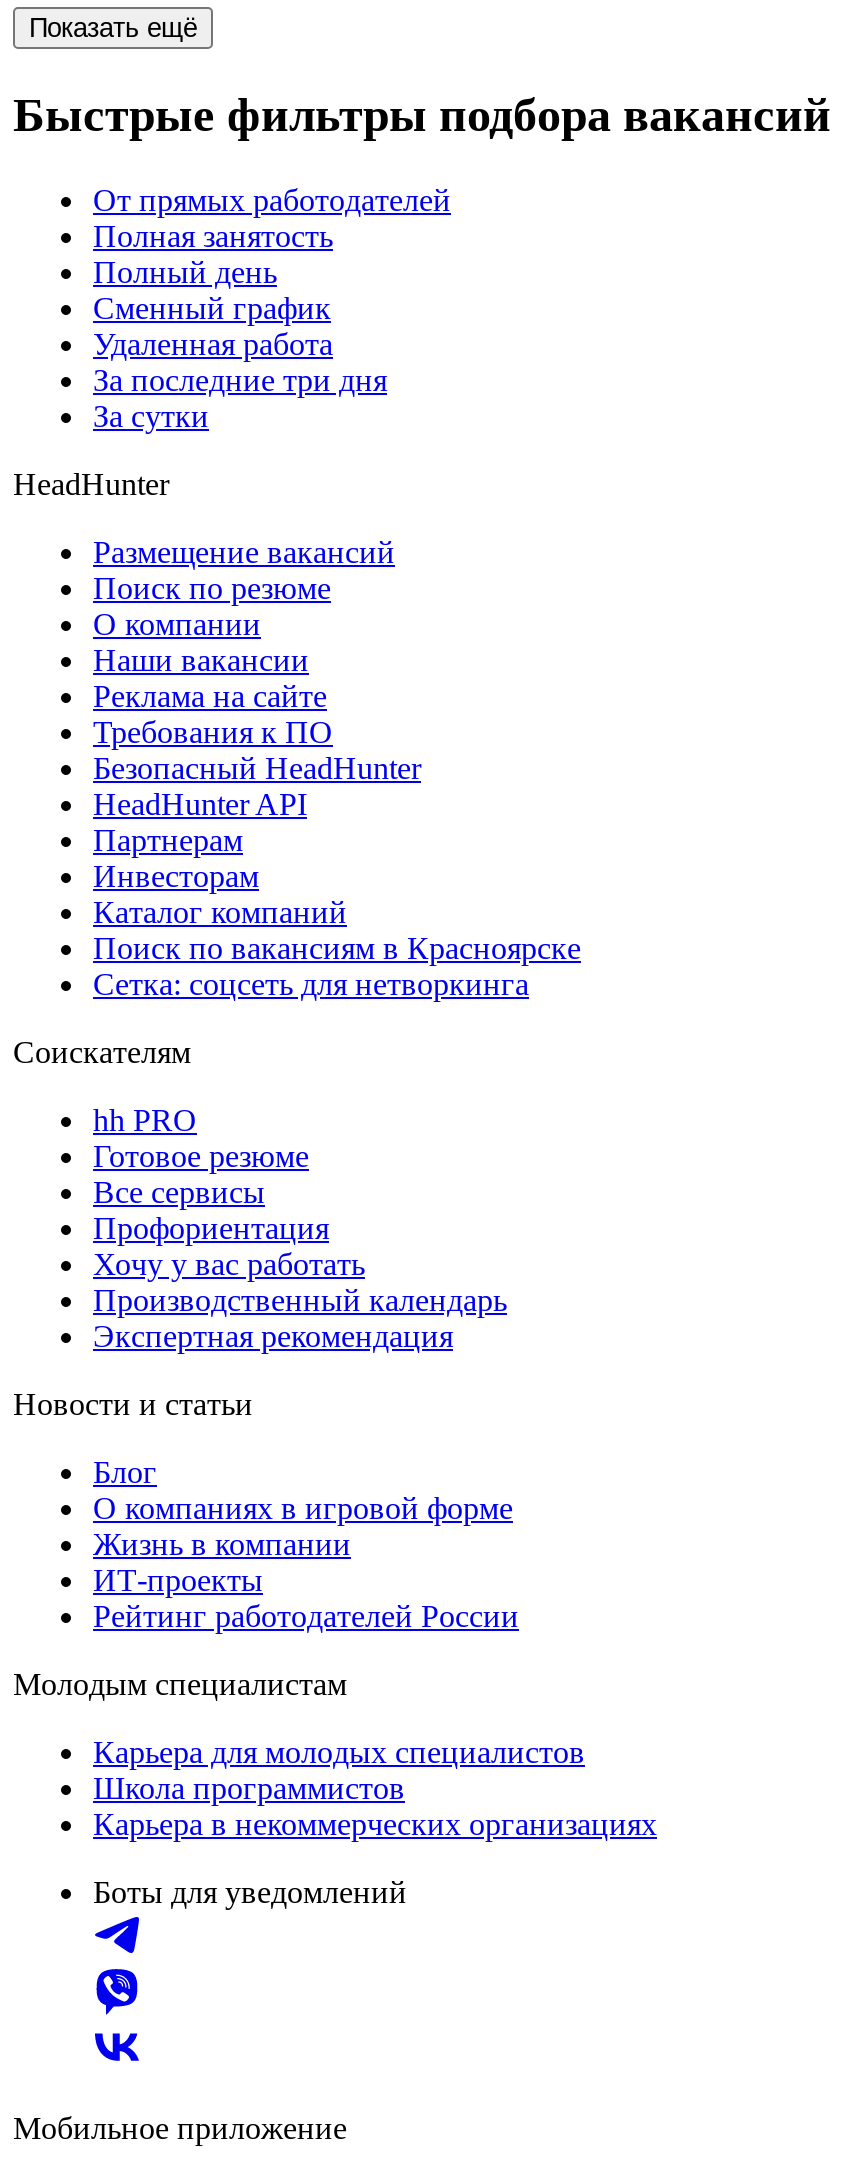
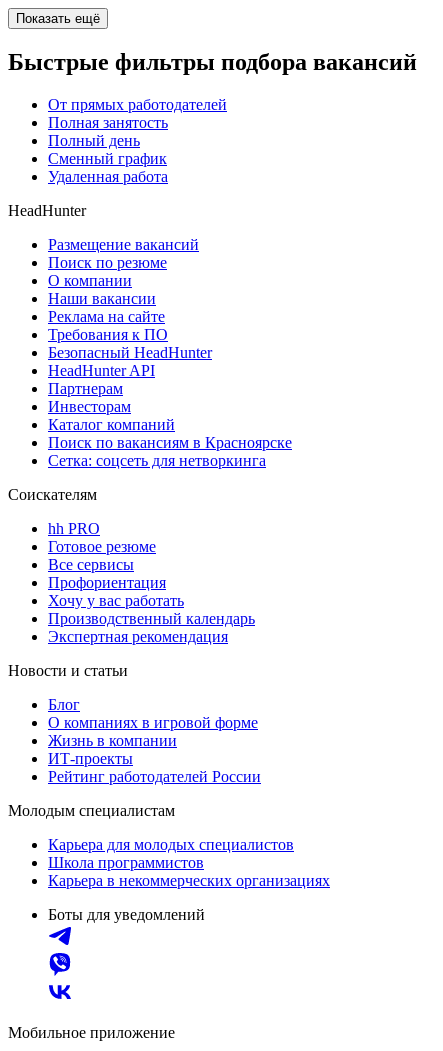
- За последние три дня
- За сутки
